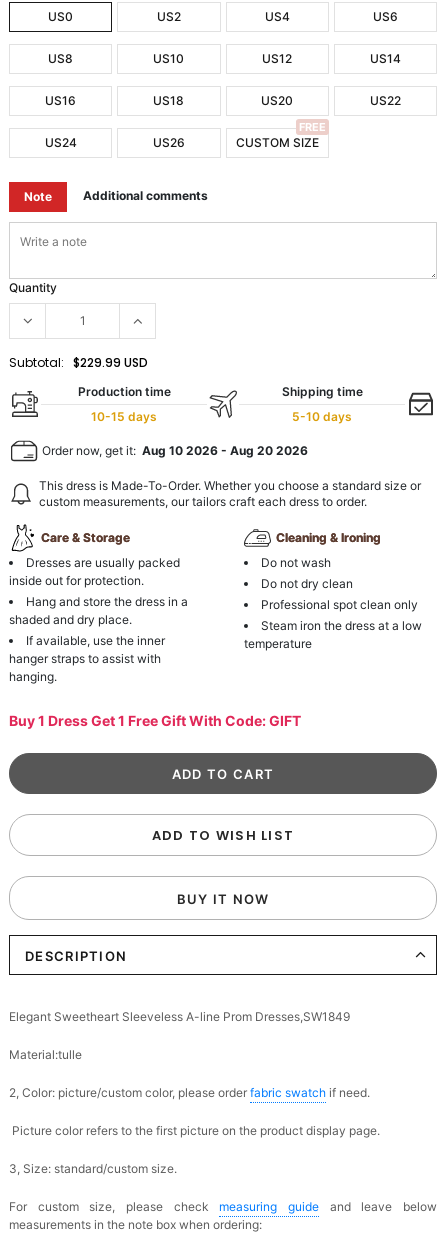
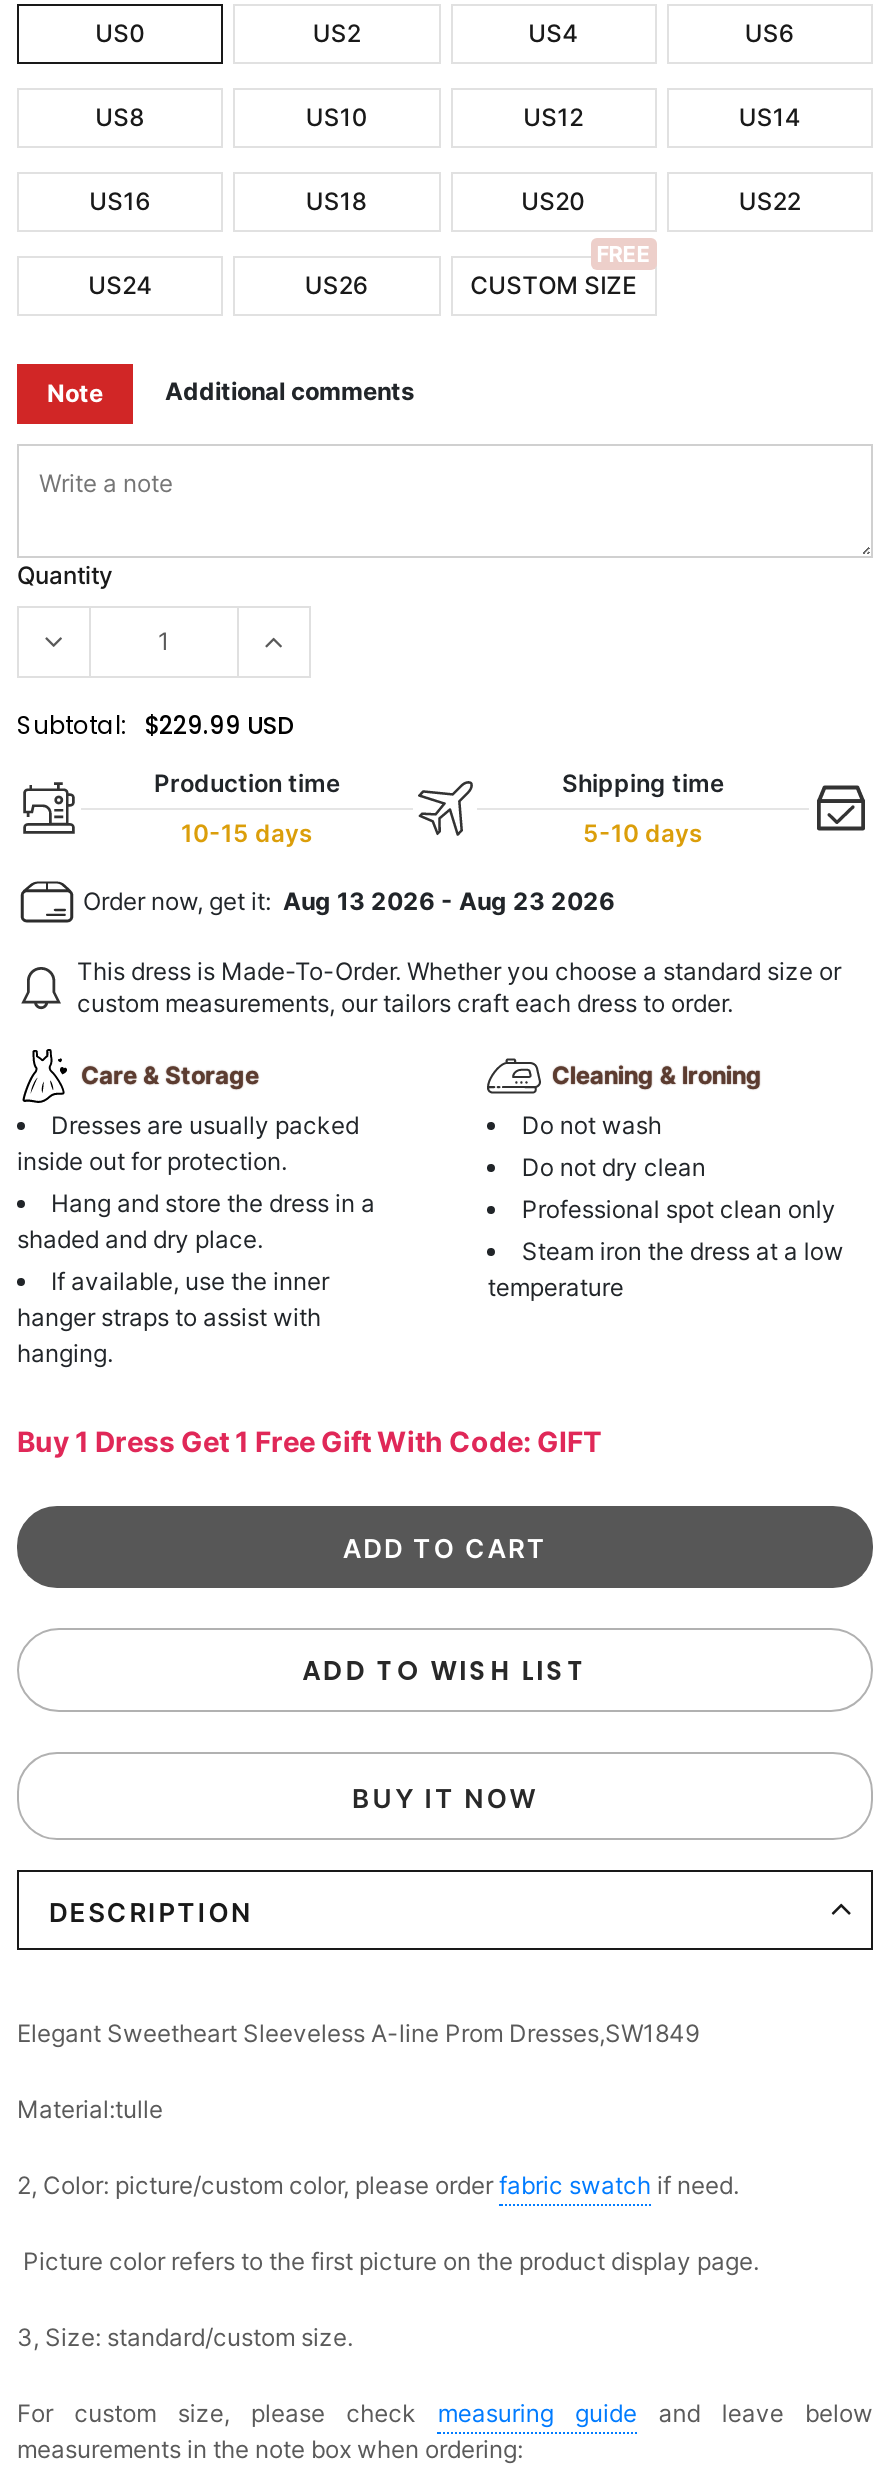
- Order now, get it: Aug 10 2026 - Aug 20 2026
+ Order now, get it: Aug 13 2026 - Aug 23 2026
